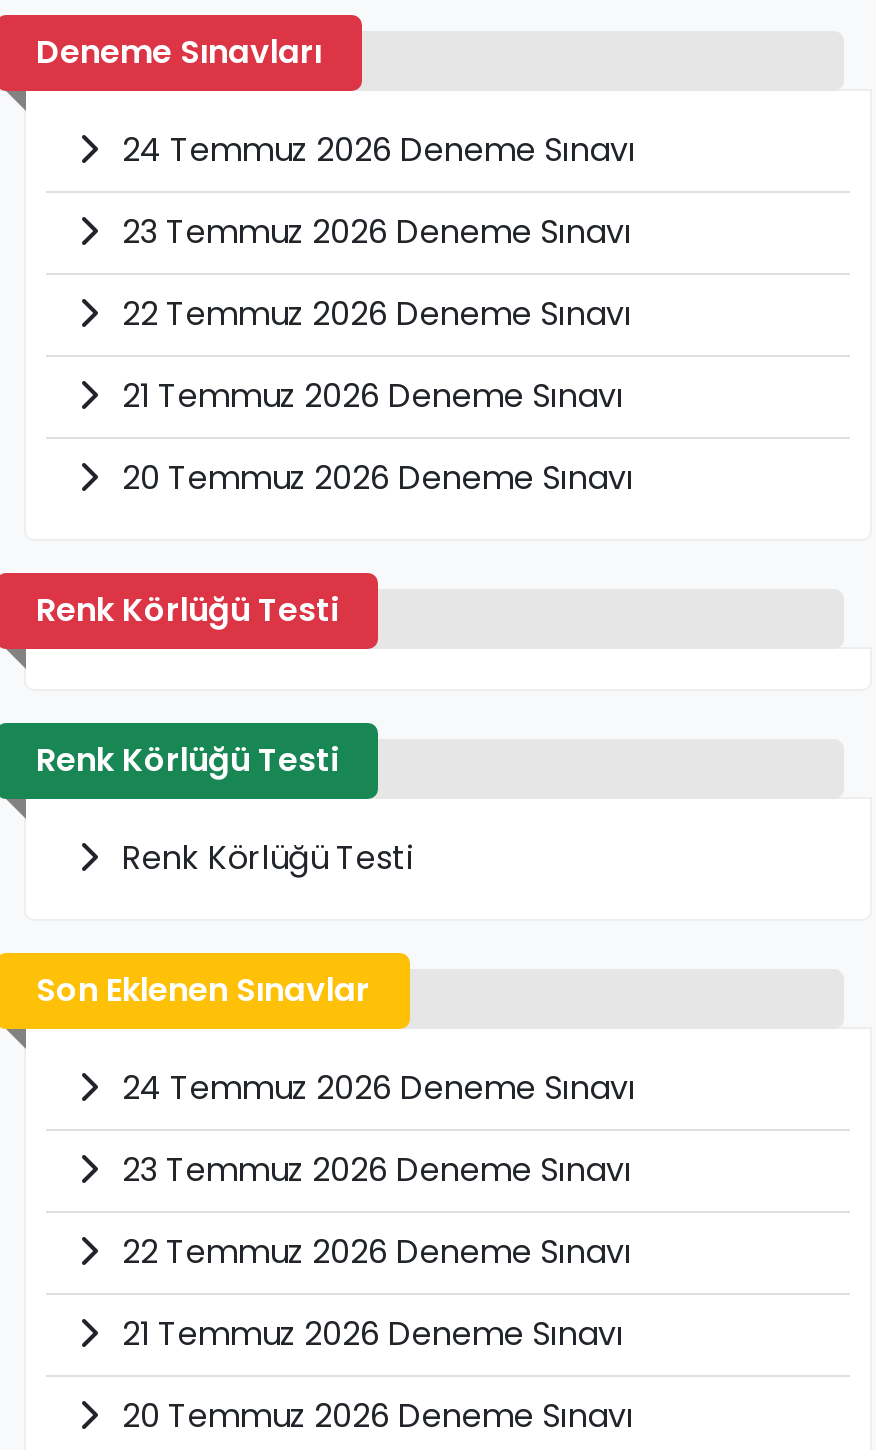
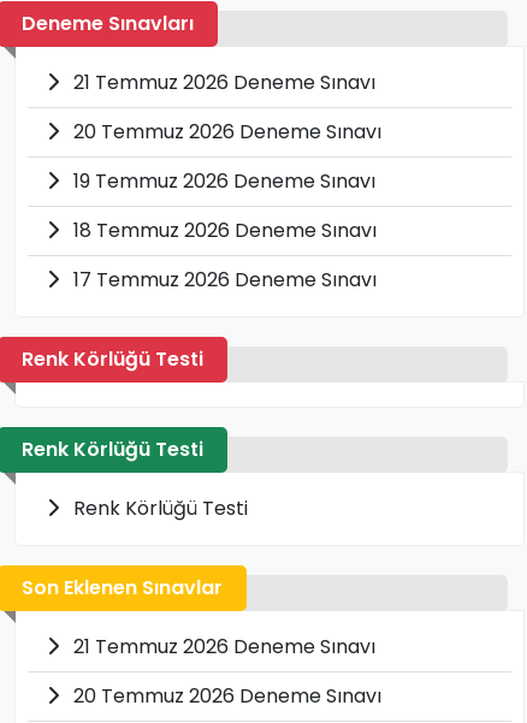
- 24 Temmuz 2026 Deneme Sınavı
- 23 Temmuz 2026 Deneme Sınavı
- 22 Temmuz 2026 Deneme Sınavı

+ 19 Temmuz 2026 Deneme Sınavı
+ 18 Temmuz 2026 Deneme Sınavı
+ 17 Temmuz 2026 Deneme Sınavı

- 24 Temmuz 2026 Deneme Sınavı
- 23 Temmuz 2026 Deneme Sınavı
- 22 Temmuz 2026 Deneme Sınavı
